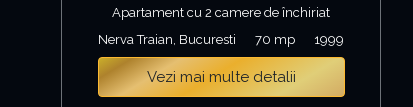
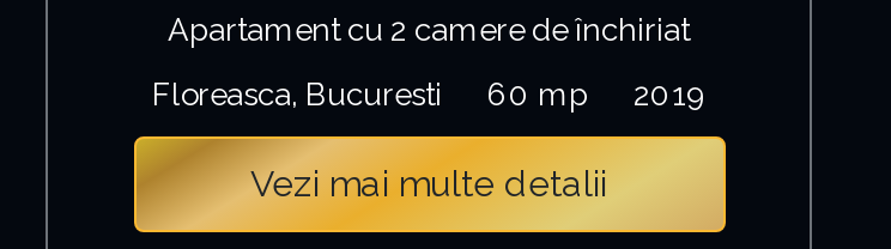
- Nerva Traian, Bucuresti
- 70 mp
- 1999
+ Floreasca, Bucuresti
+ 60 mp
+ 2019
